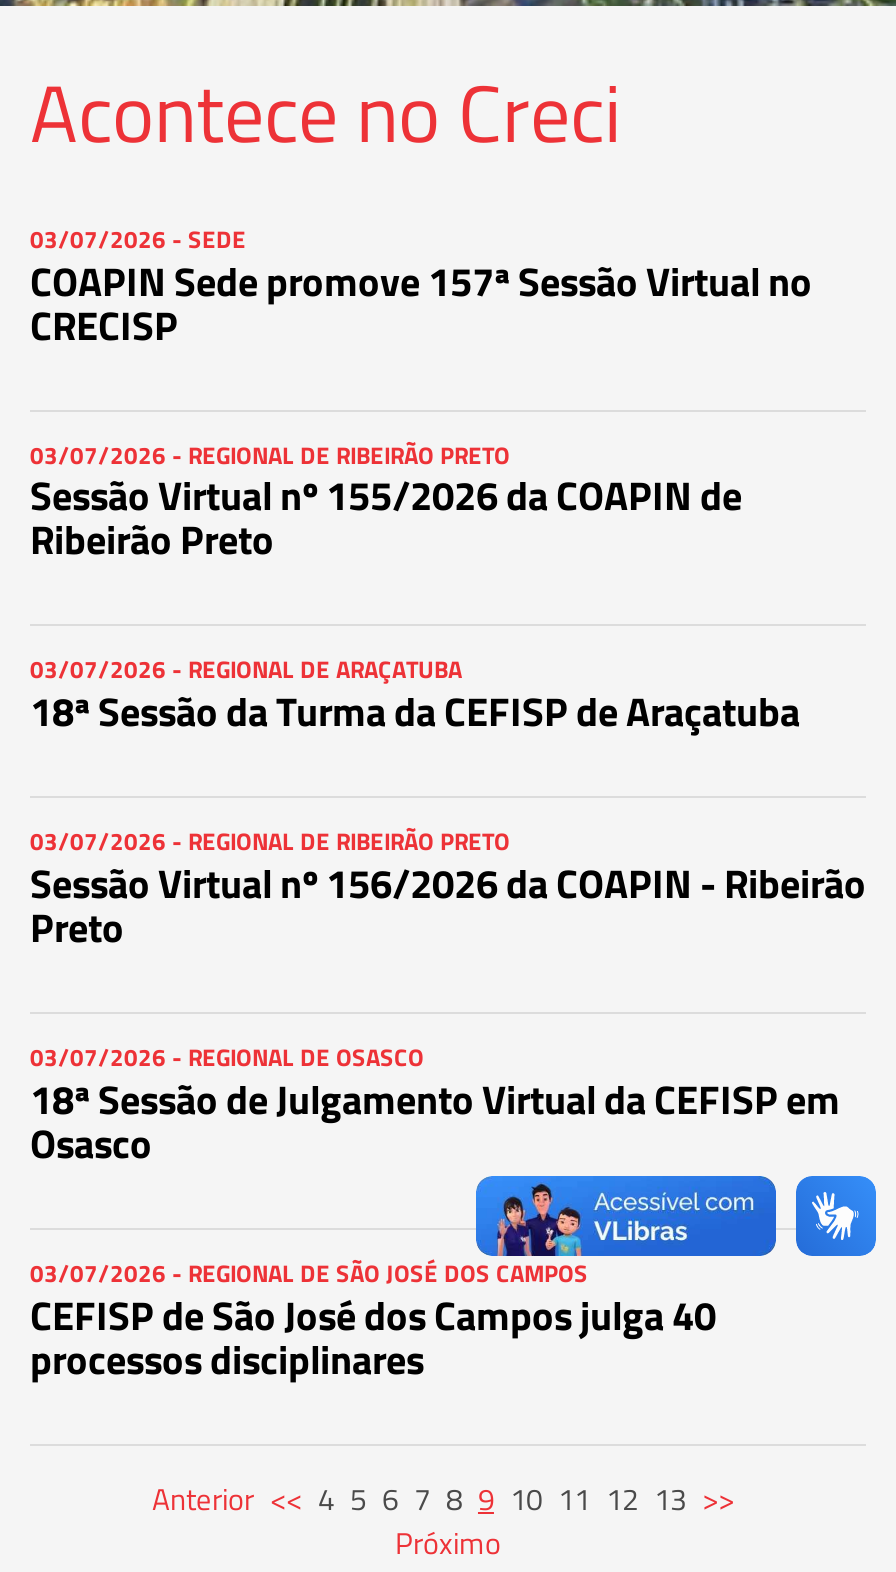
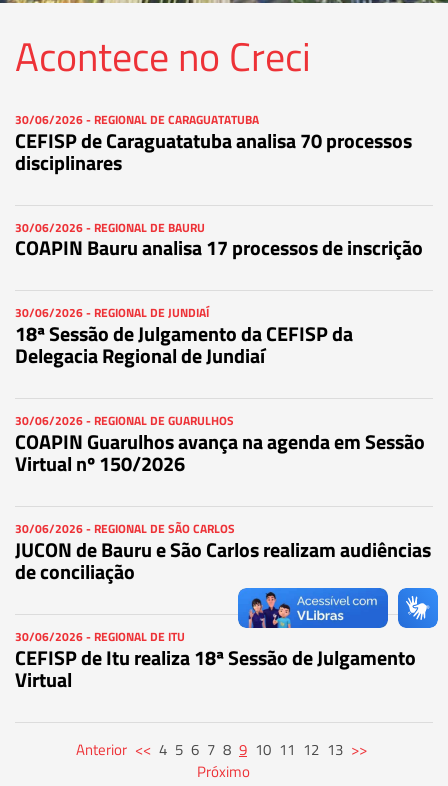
- 03/07/2026 - SEDE
- COAPIN Sede promove 157ª Sessão Virtual no
- CRECISP
+ 30/06/2026 - REGIONAL DE CARAGUATATUBA
+ CEFISP de Caraguatatuba analisa 70 processos
+ disciplinares

- 03/07/2026 - REGIONAL DE RIBEIRÃO PRETO
- Sessão Virtual nº 155/2026 da COAPIN de
- Ribeirão Preto
+ 30/06/2026 - REGIONAL DE BAURU
+ COAPIN Bauru analisa 17 processos de inscrição

- 03/07/2026 - REGIONAL DE ARAÇATUBA
- 18ª Sessão da Turma da CEFISP de Araçatuba
+ 30/06/2026 - REGIONAL DE JUNDIAÍ
+ 18ª Sessão de Julgamento da CEFISP da
+ Delegacia Regional de Jundiaí

- 03/07/2026 - REGIONAL DE RIBEIRÃO PRETO
- Sessão Virtual nº 156/2026 da COAPIN - Ribeirão
- Preto
+ 30/06/2026 - REGIONAL DE GUARULHOS
+ COAPIN Guarulhos avança na agenda em Sessão
+ Virtual nº 150/2026

- 03/07/2026 - REGIONAL DE OSASCO
- 18ª Sessão de Julgamento Virtual da CEFISP em
- Osasco
+ 30/06/2026 - REGIONAL DE SÃO CARLOS
+ JUCON de Bauru e São Carlos realizam audiências
+ de conciliação

- 03/07/2026 - REGIONAL DE SÃO JOSÉ DOS CAMPOS
- CEFISP de São José dos Campos julga 40
- processos disciplinares
+ 30/06/2026 - REGIONAL DE ITU
+ CEFISP de Itu realiza 18ª Sessão de Julgamento
+ Virtual
